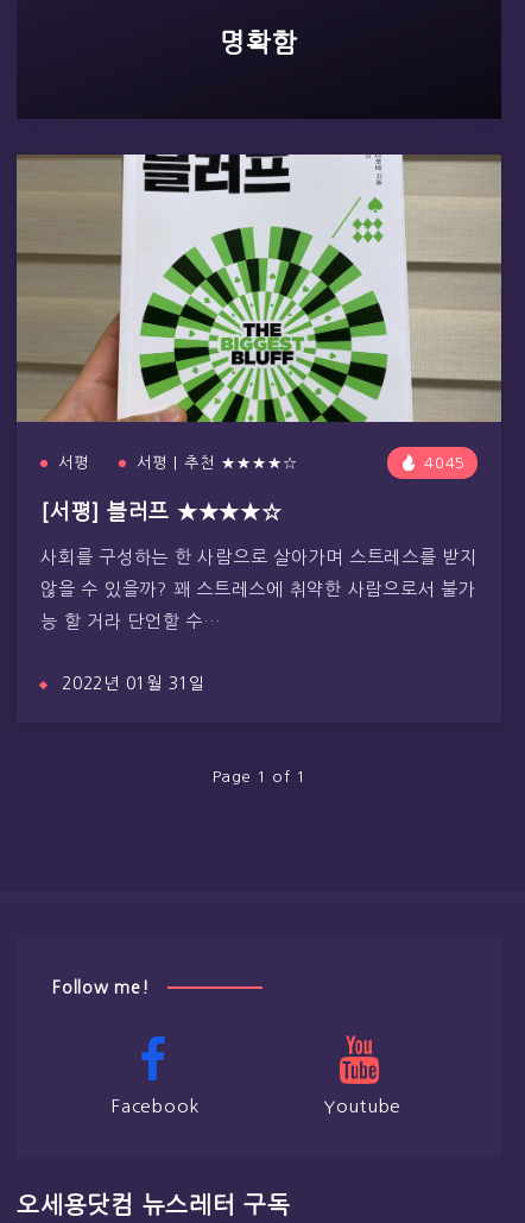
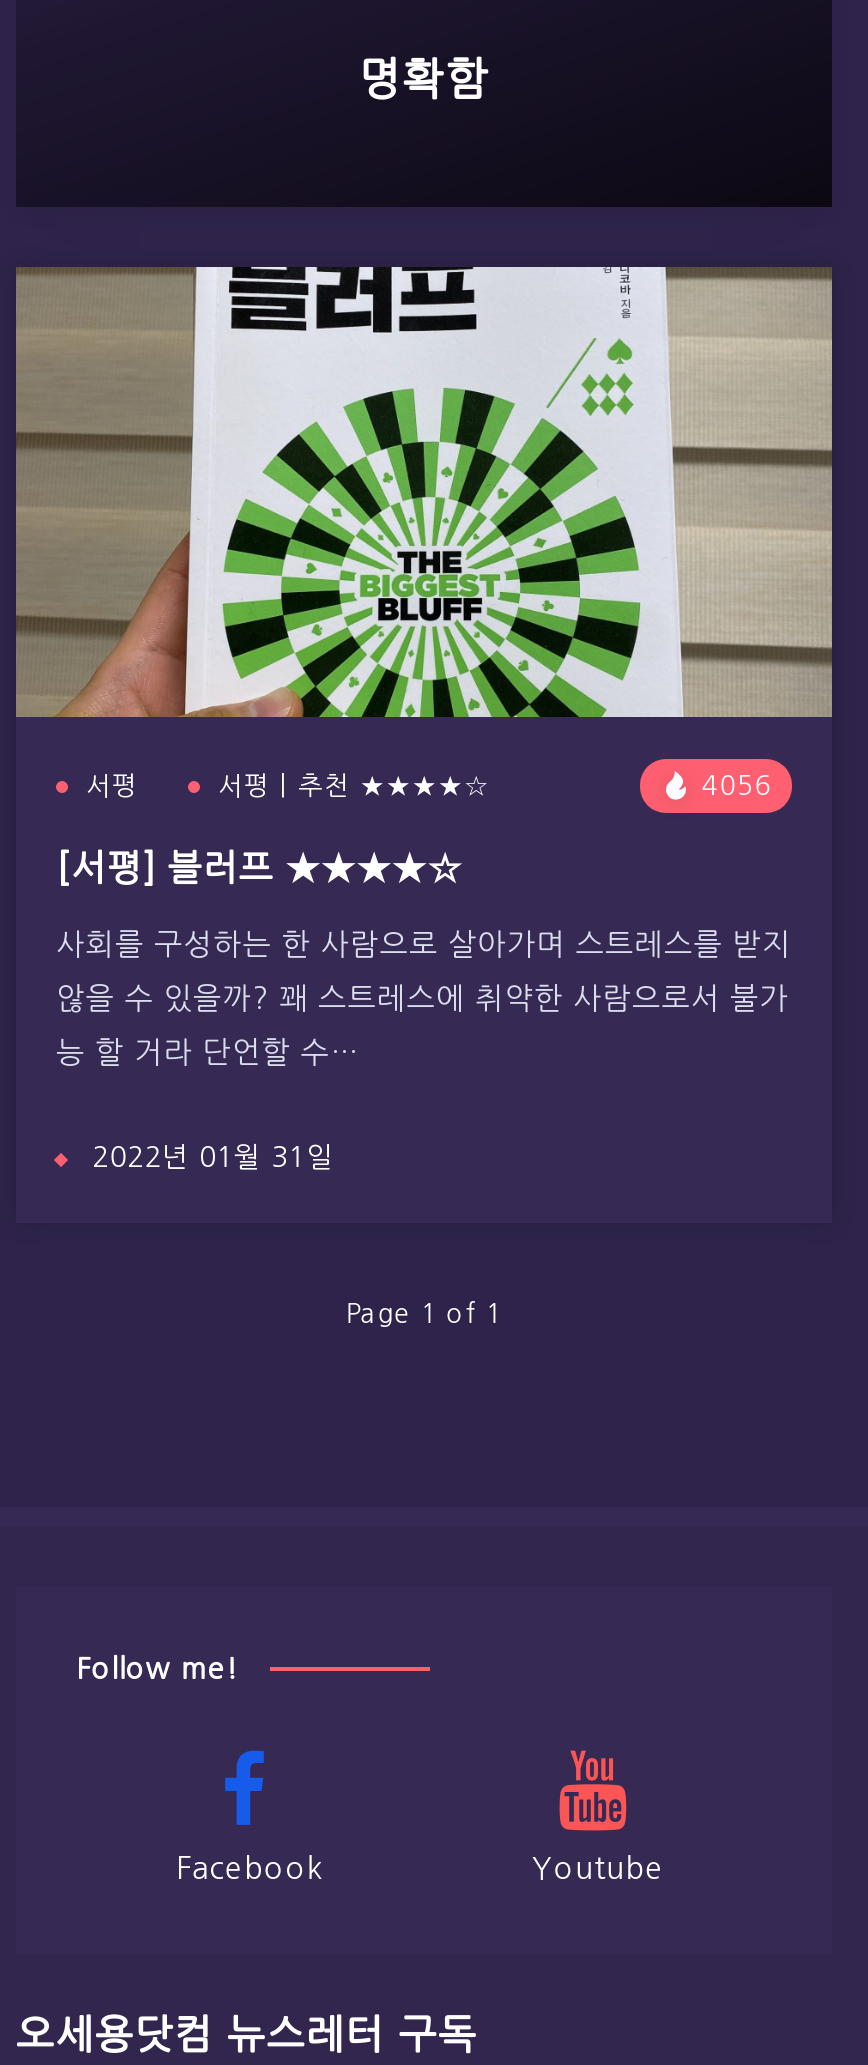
- 4045
+ 4056
